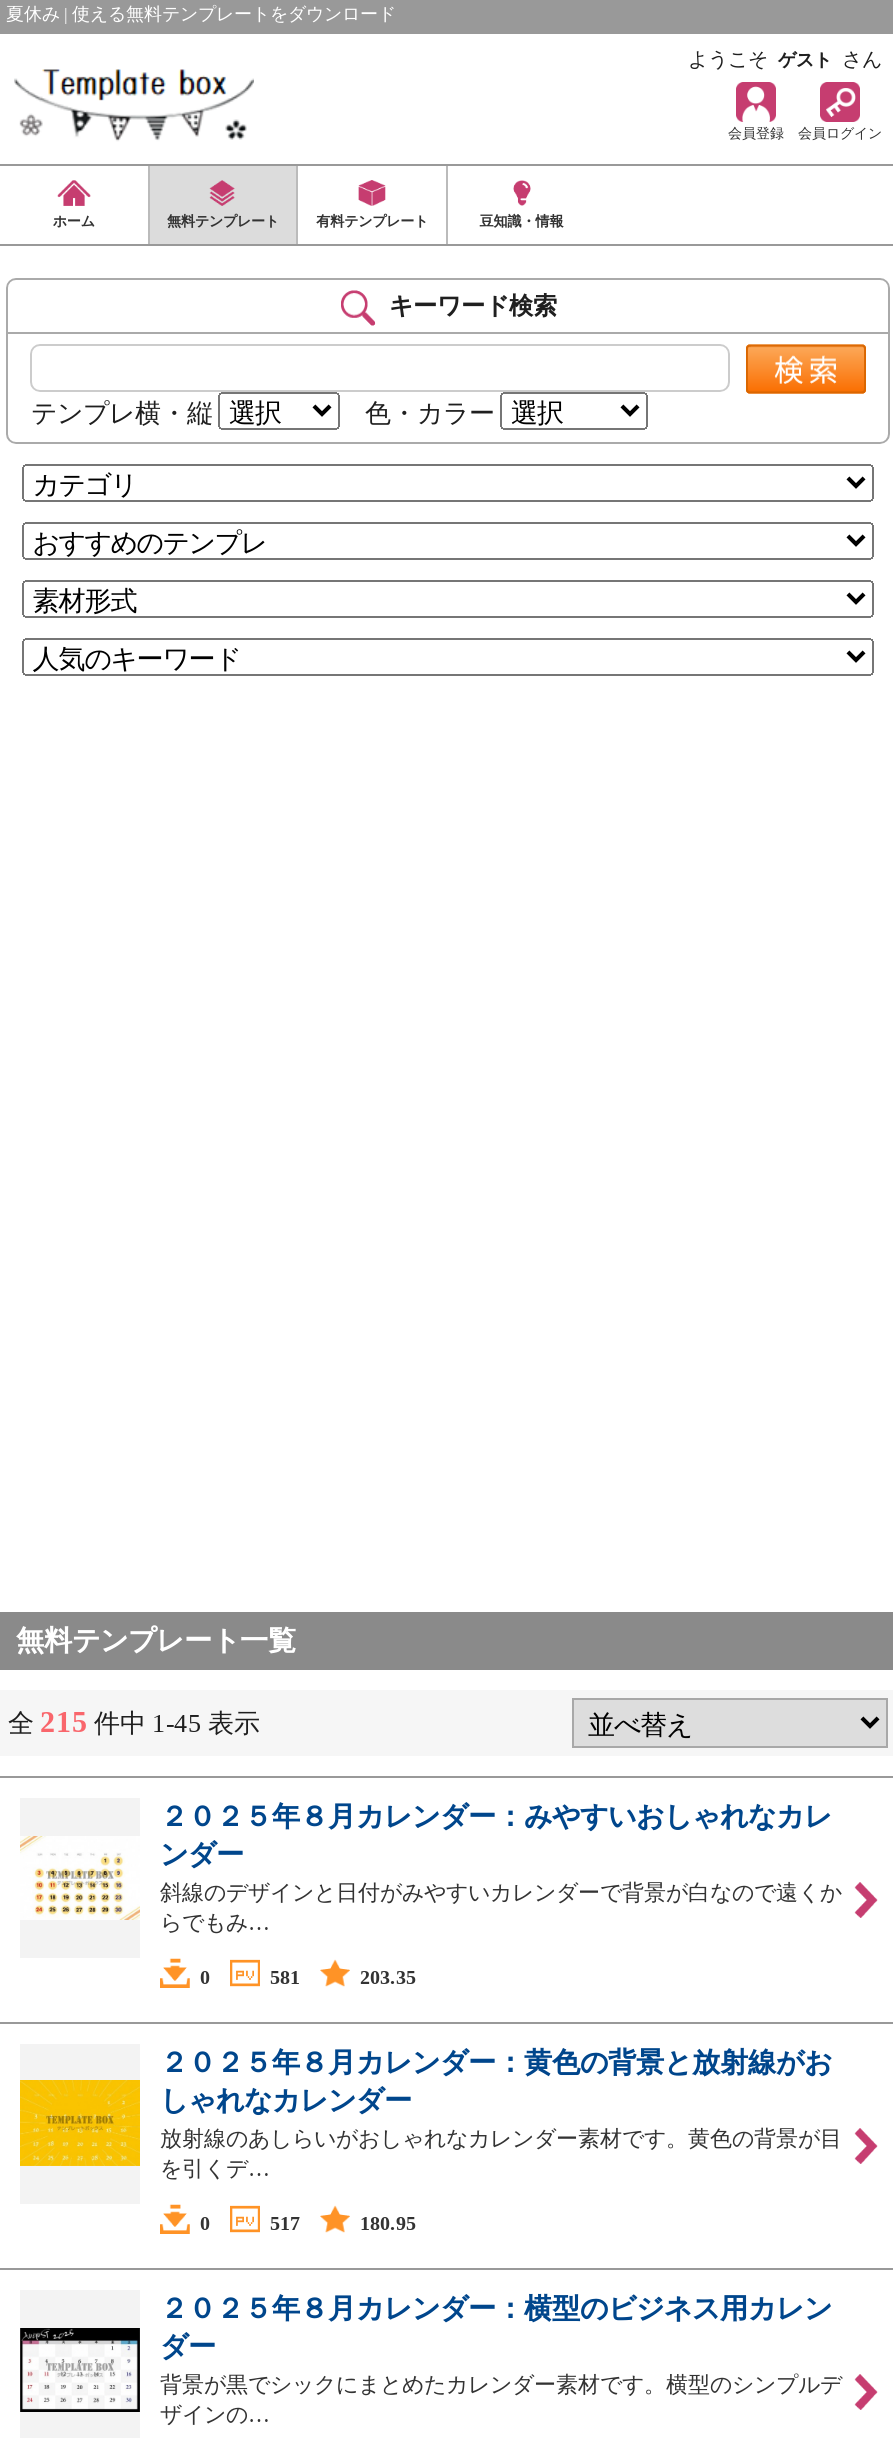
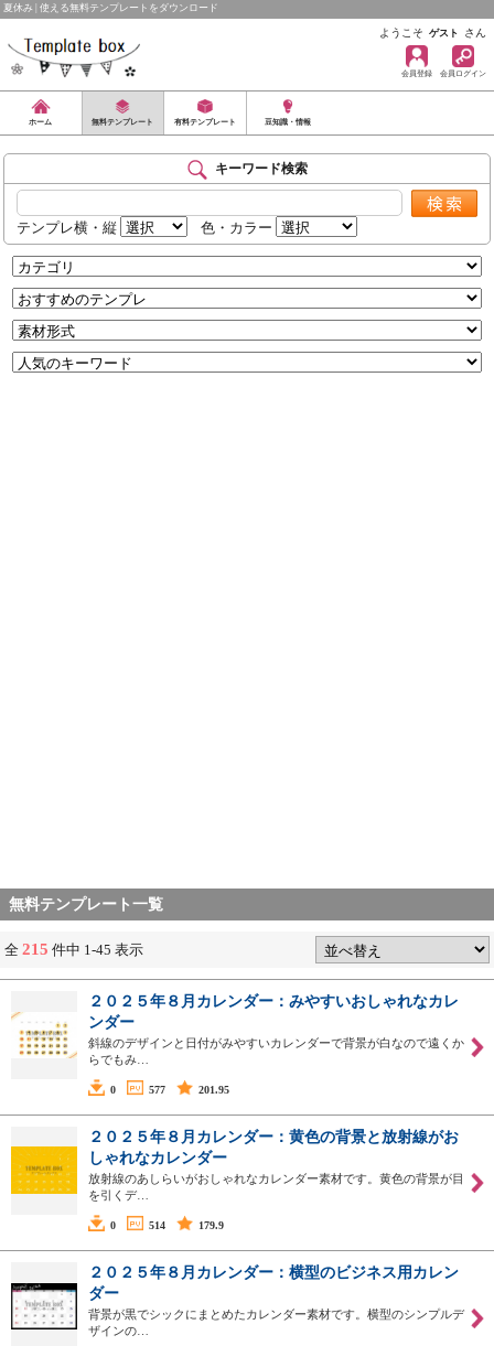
- 581
+ 577

- 203.35
+ 201.95

- 517
+ 514

- 180.95
+ 179.9
